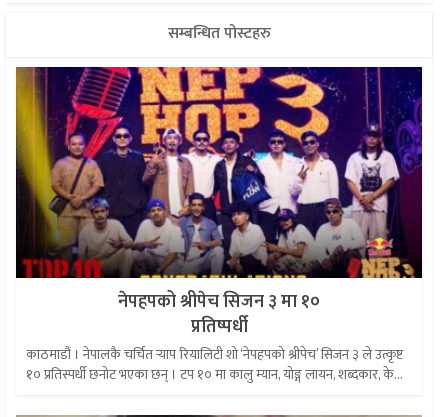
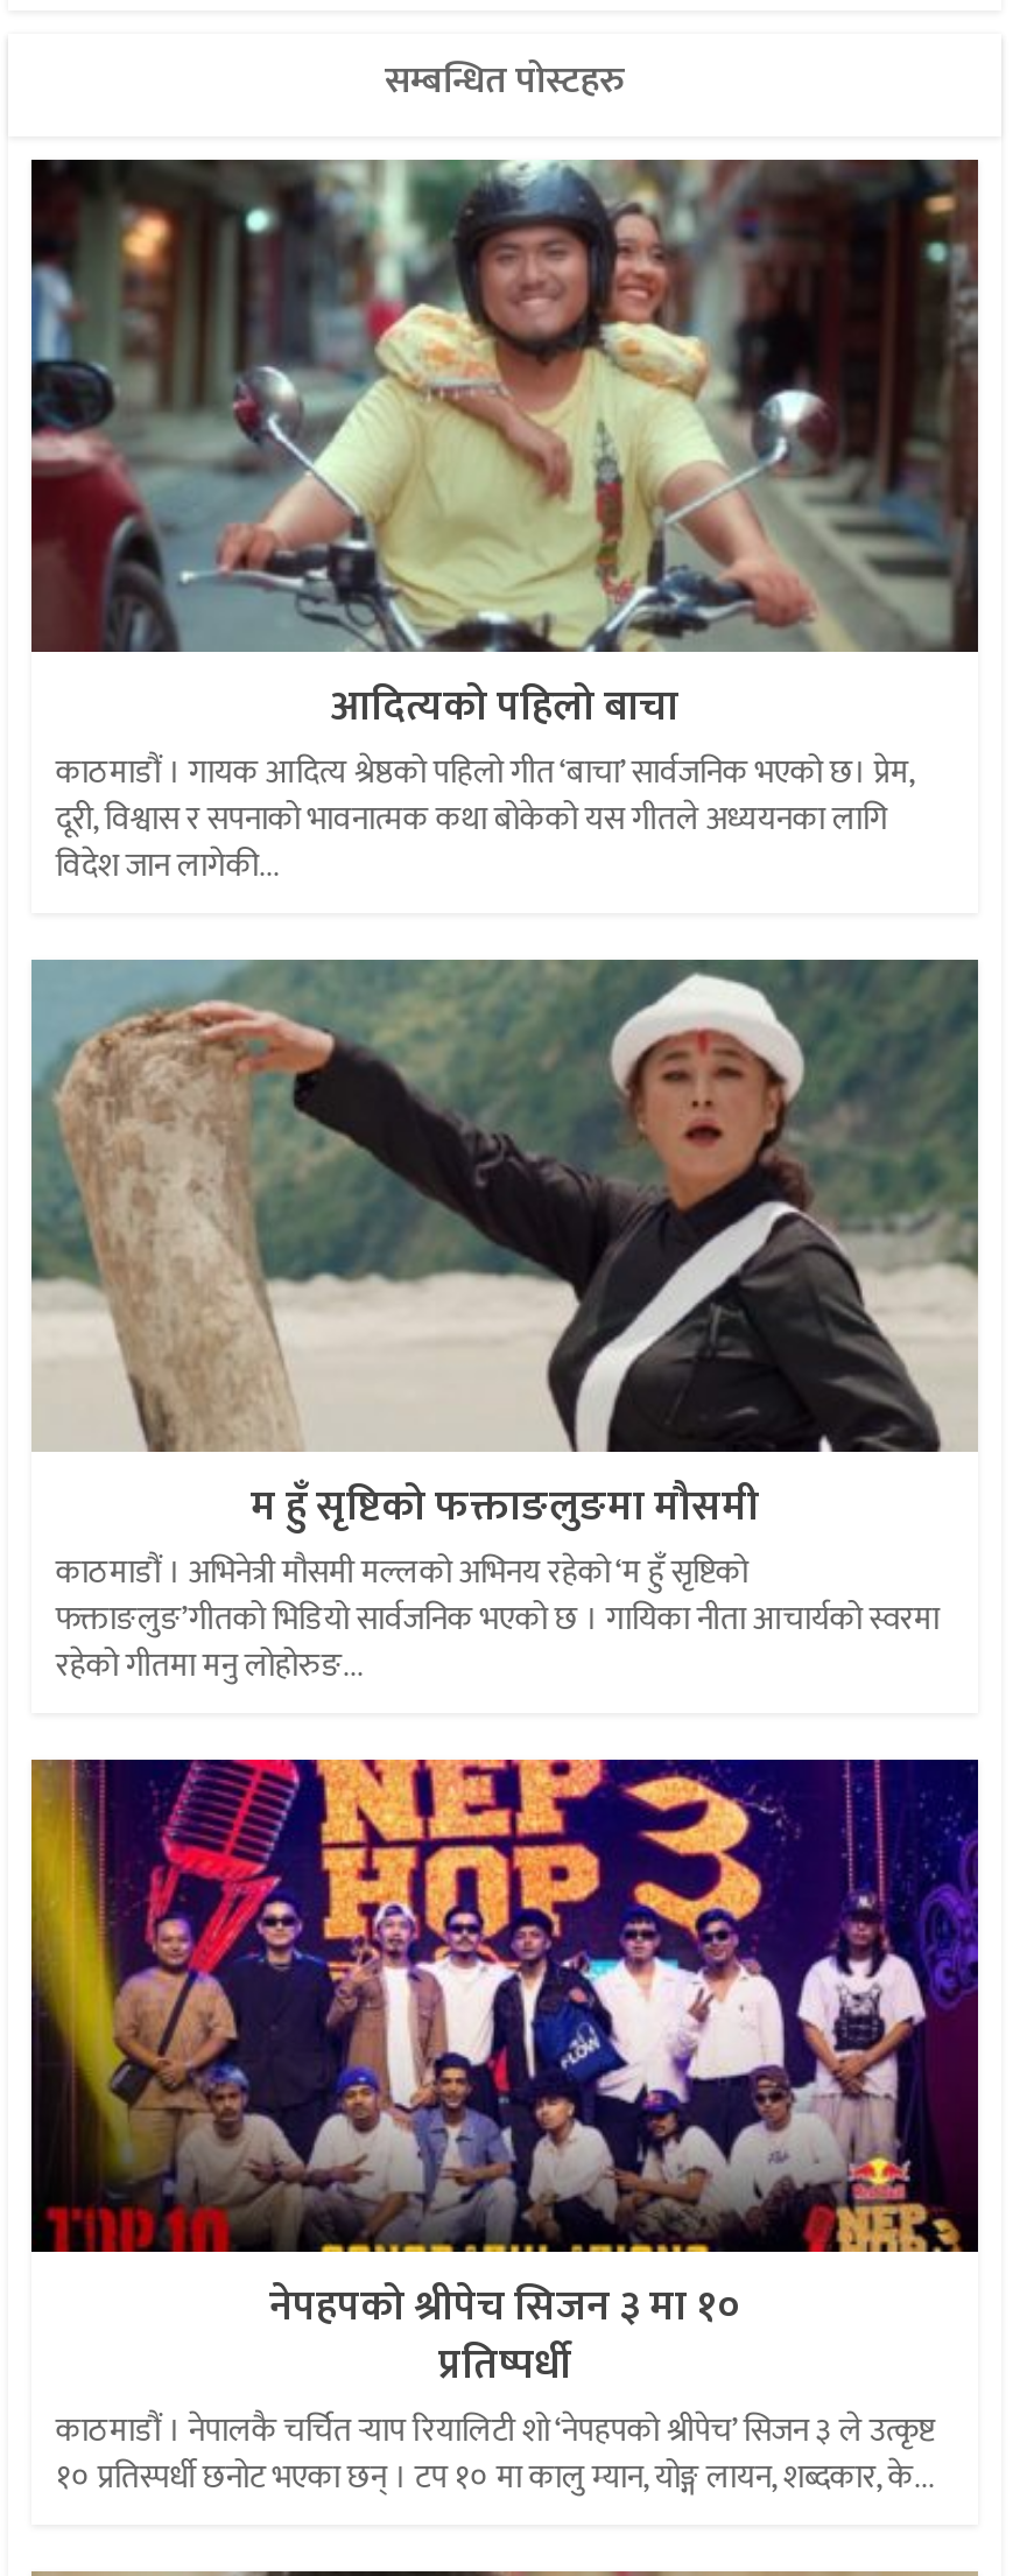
+ [image]
+ आदित्यको पहिलो बाचा
+ काठमाडौं । गायक आदित्य श्रेष्ठको पहिलो गीत ‘बाचा’ सार्वजनिक भएको छ। प्रेम,
+ दूरी, विश्वास र सपनाको भावनात्मक कथा बोकेको यस गीतले अध्ययनका लागि
+ विदेश जान लागेकी...

+ [image]
+ म हुँ सृष्टिको फक्ताङलुङमा मौसमी
+ काठमाडौं । अभिनेत्री मौसमी मल्लको अभिनय रहेको ‘म हुँ सृष्टिको
+ फक्ताङलुङ’गीतको भिडियो सार्वजनिक भएको छ । गायिका नीता आचार्यको स्वरमा
+ रहेको गीतमा मनु लोहोरुङ...
